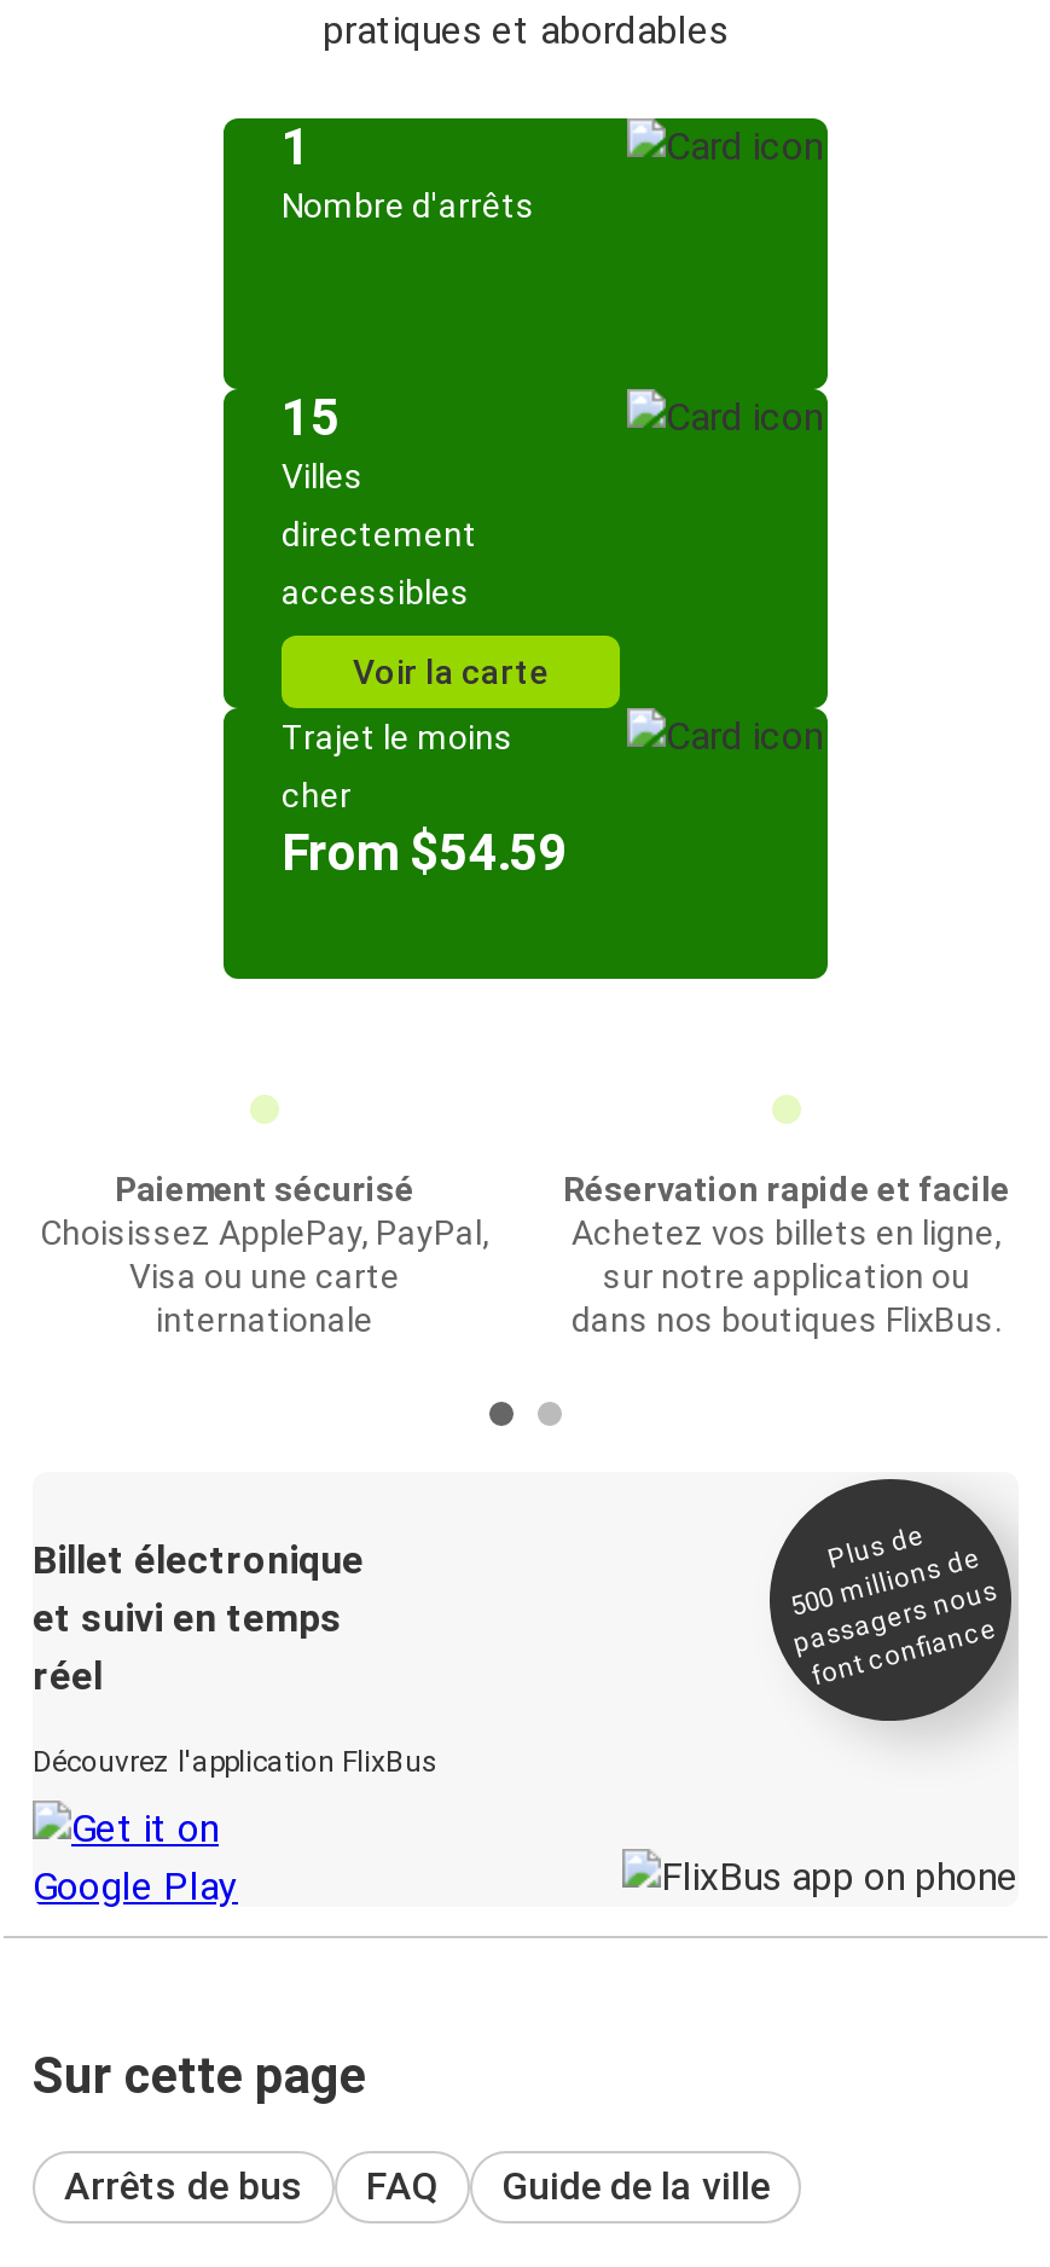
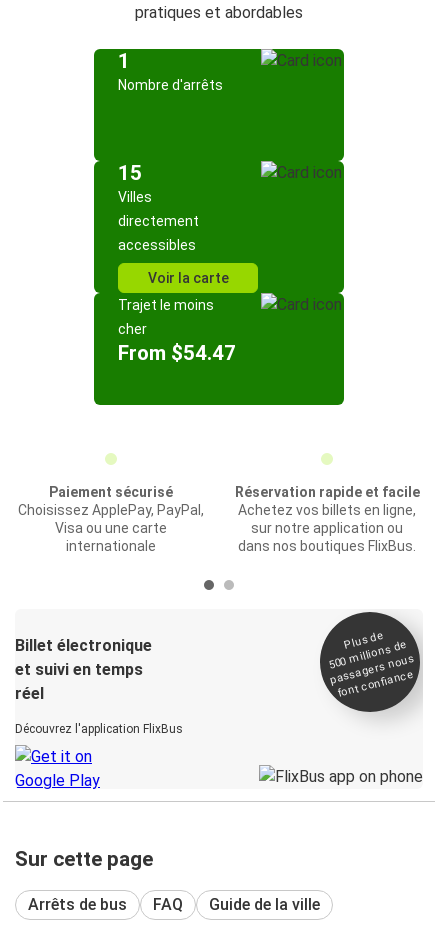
- From $54.59
+ From $54.47
